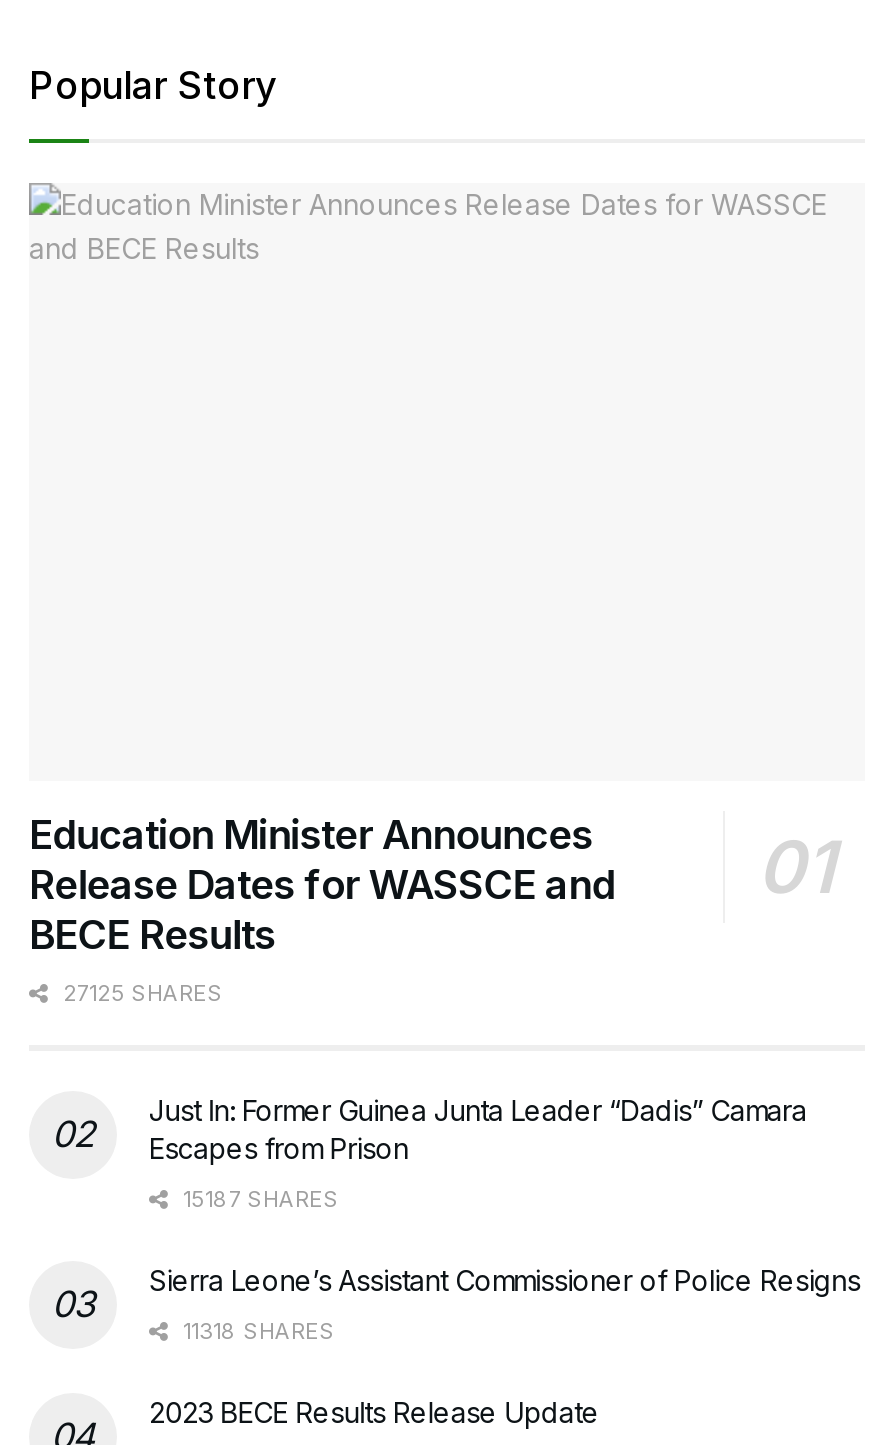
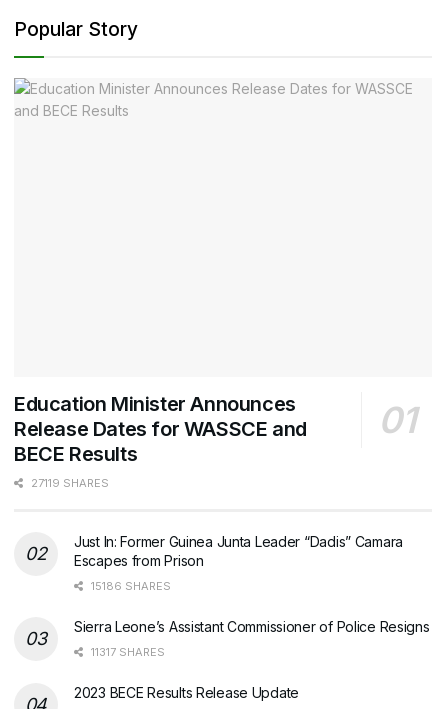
- 27125 SHARES
+ 27119 SHARES

- 15187 SHARES
+ 15186 SHARES

- 11318 SHARES
+ 11317 SHARES
